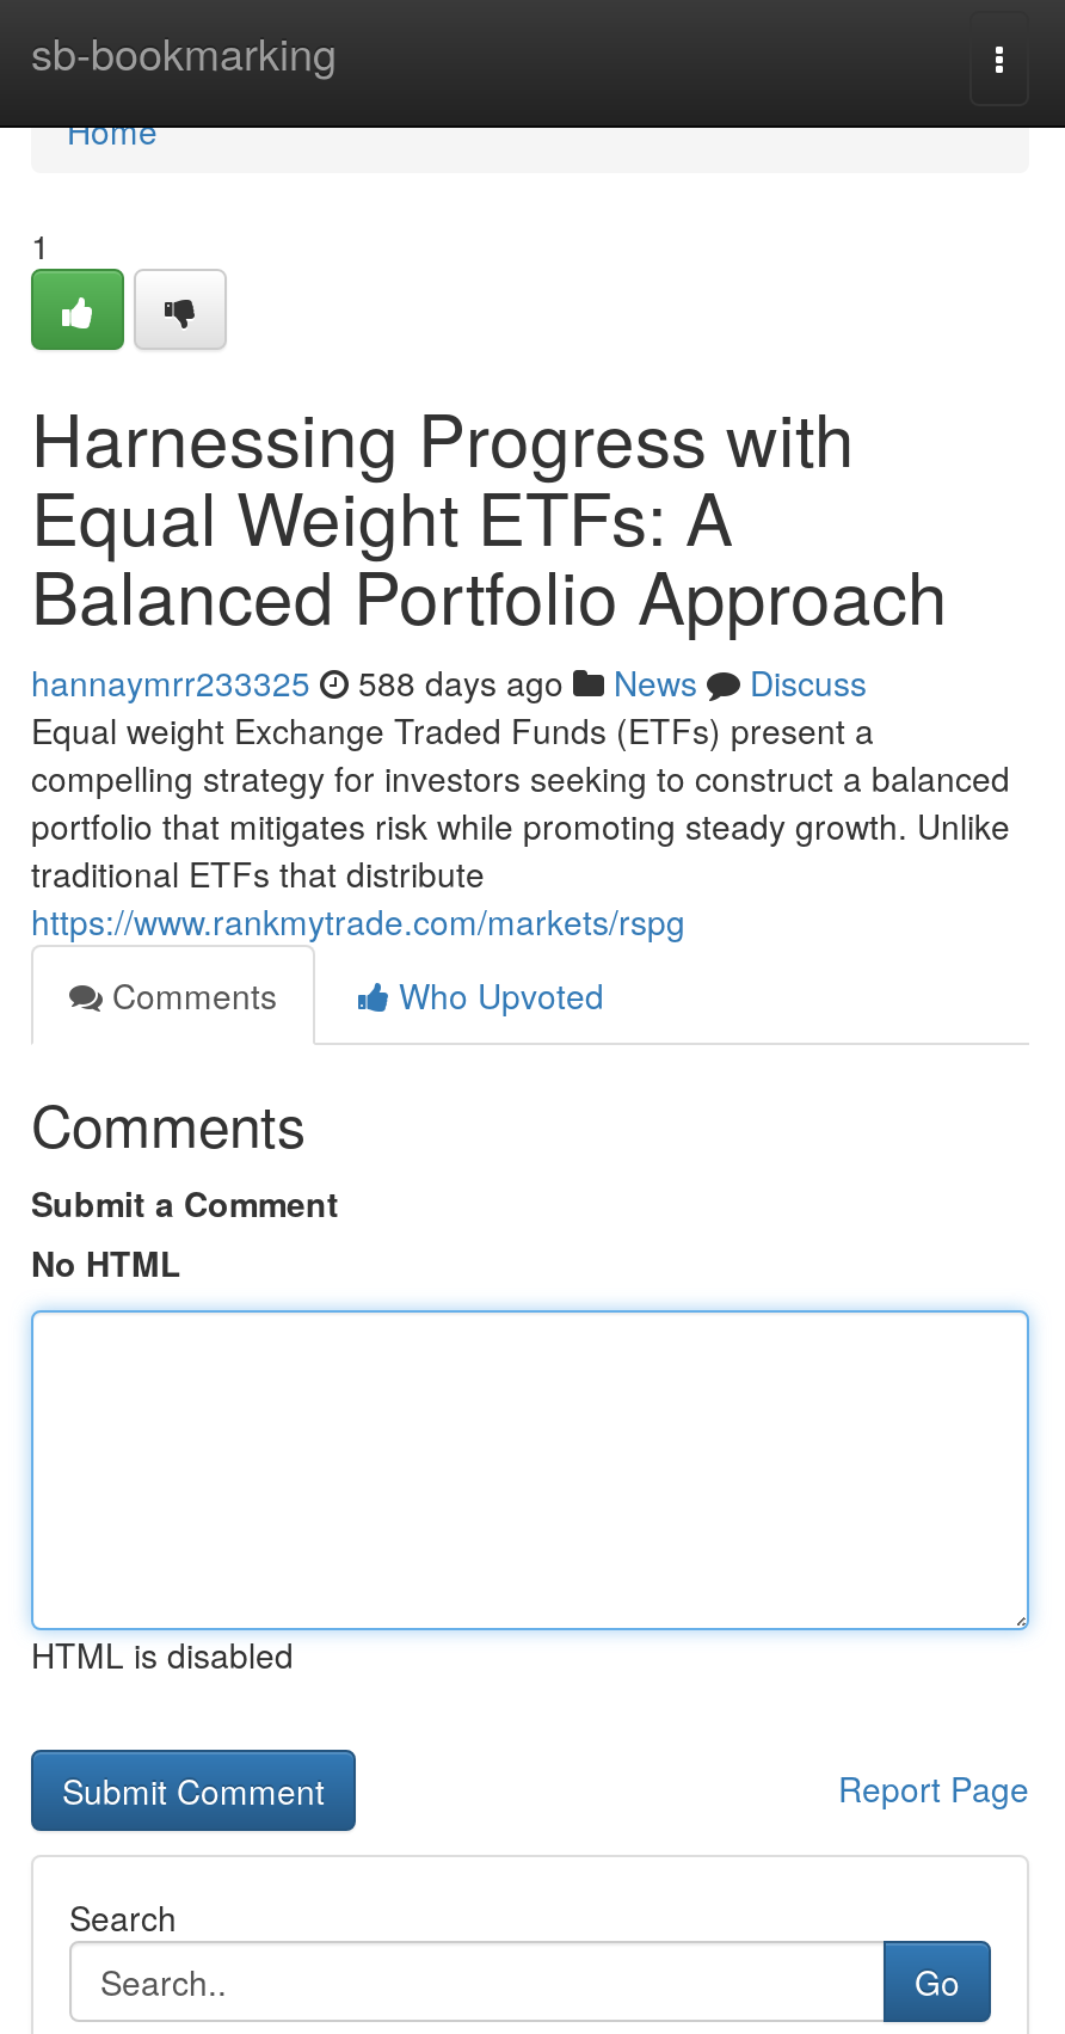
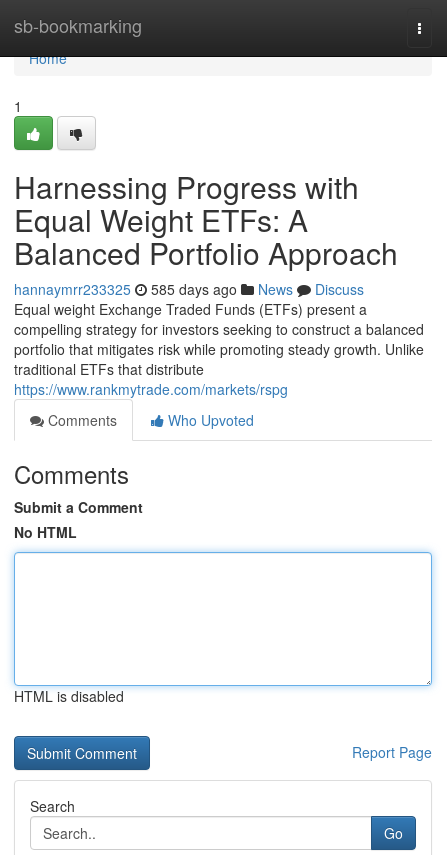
- hannaymrr233325 588 days ago News Discuss
+ hannaymrr233325 585 days ago News Discuss
